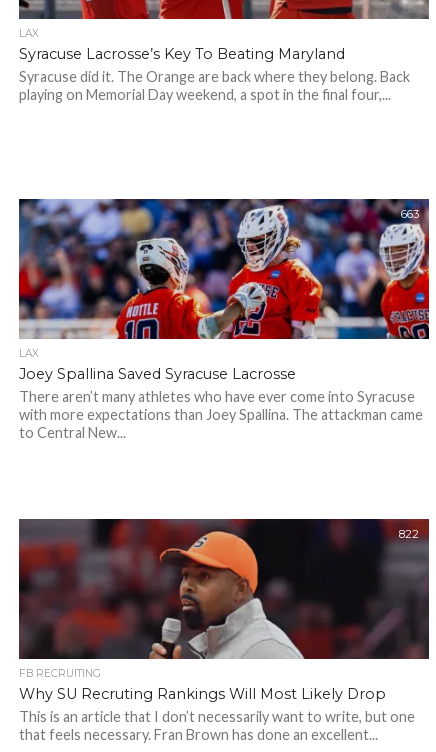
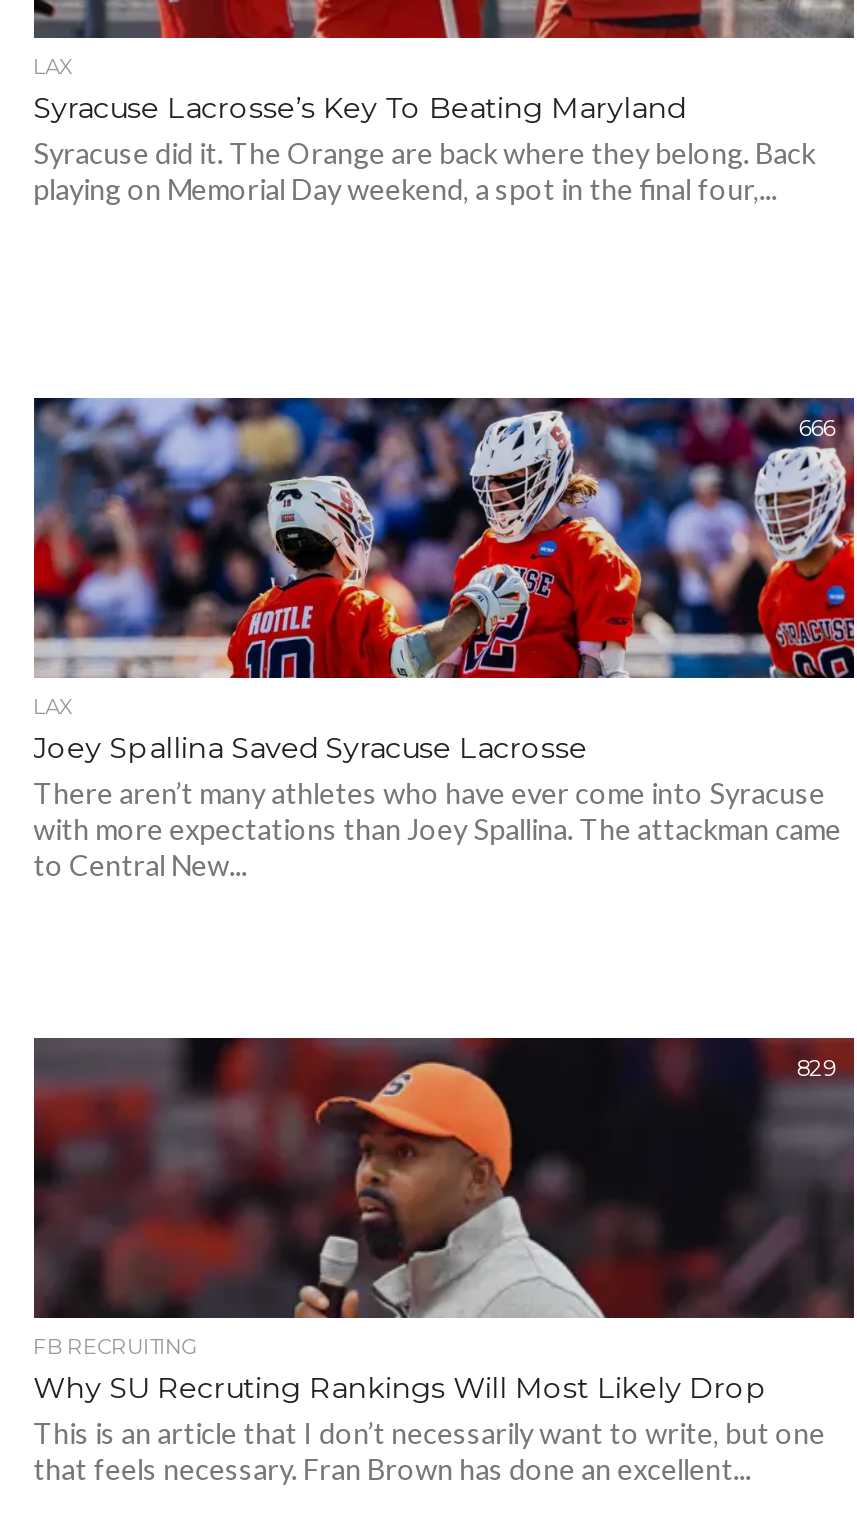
- 663
+ 666

- 822
+ 829
